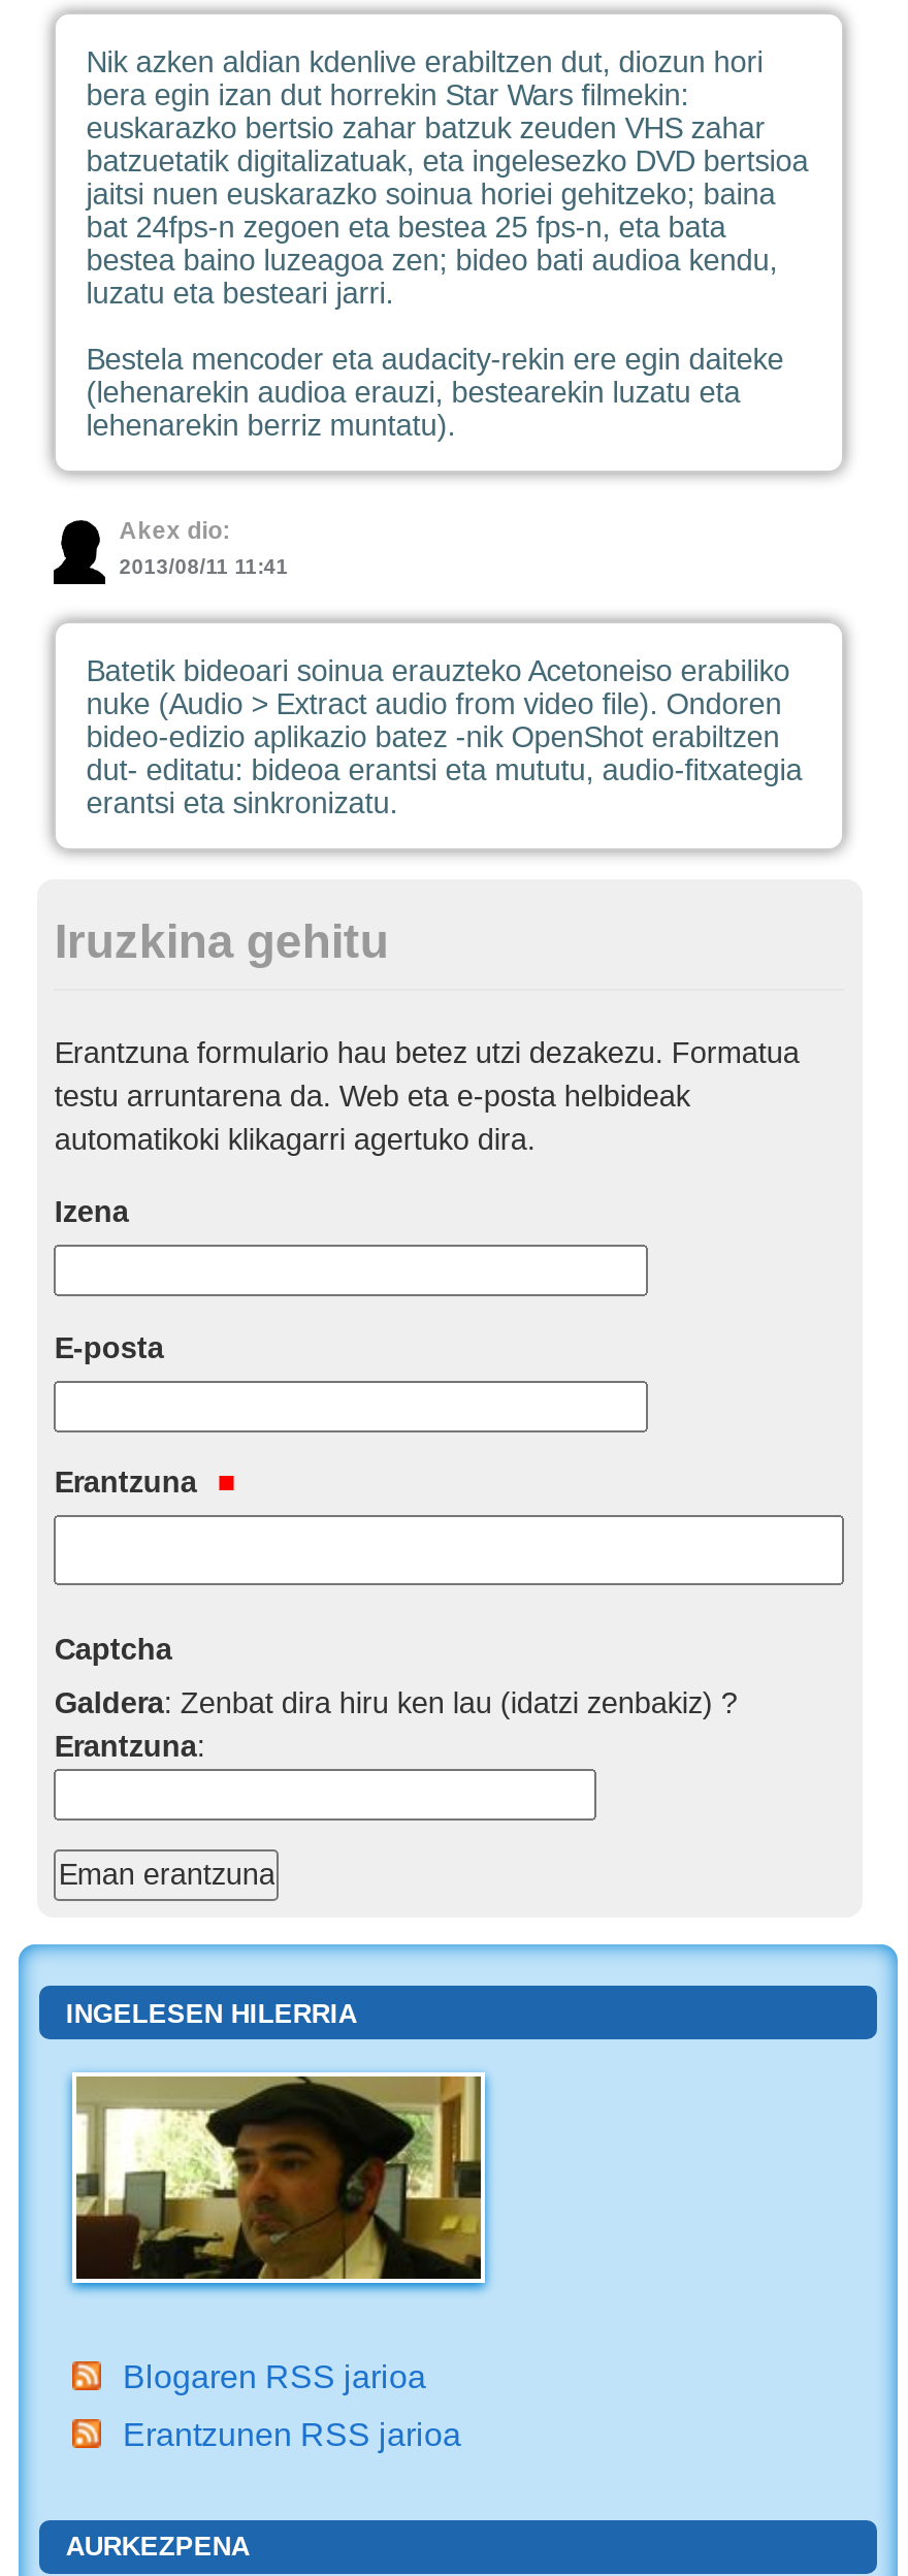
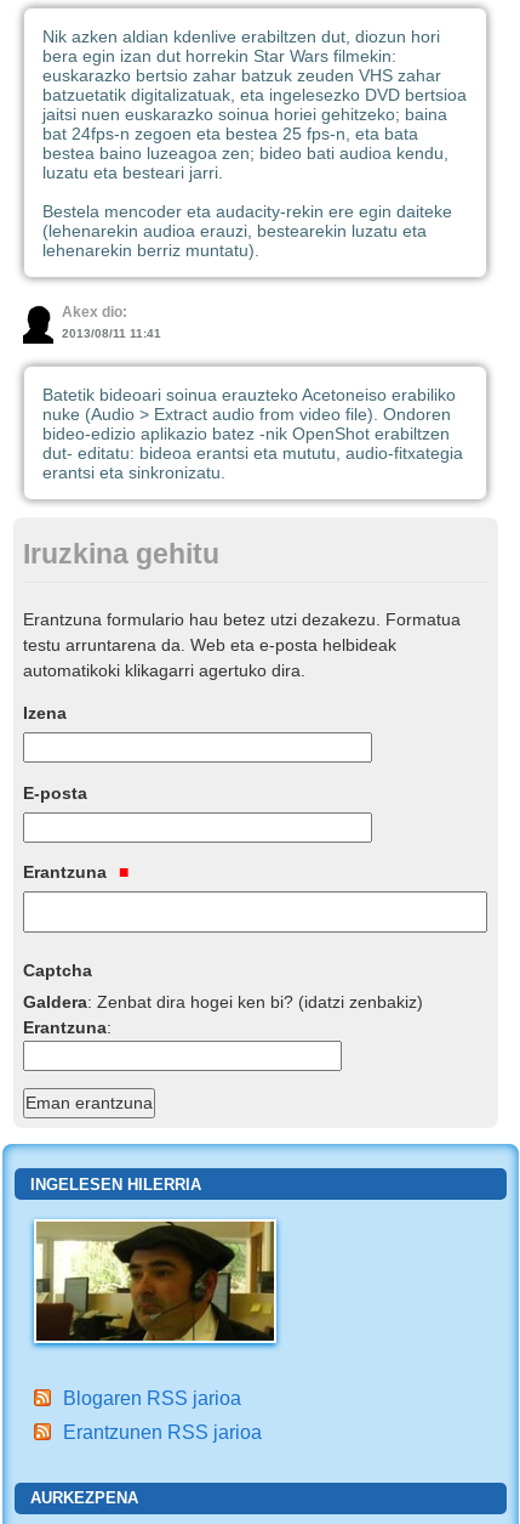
- Galdera: Zenbat dira hiru ken lau (idatzi zenbakiz) ?
+ Galdera: Zenbat dira hogei ken bi? (idatzi zenbakiz)
